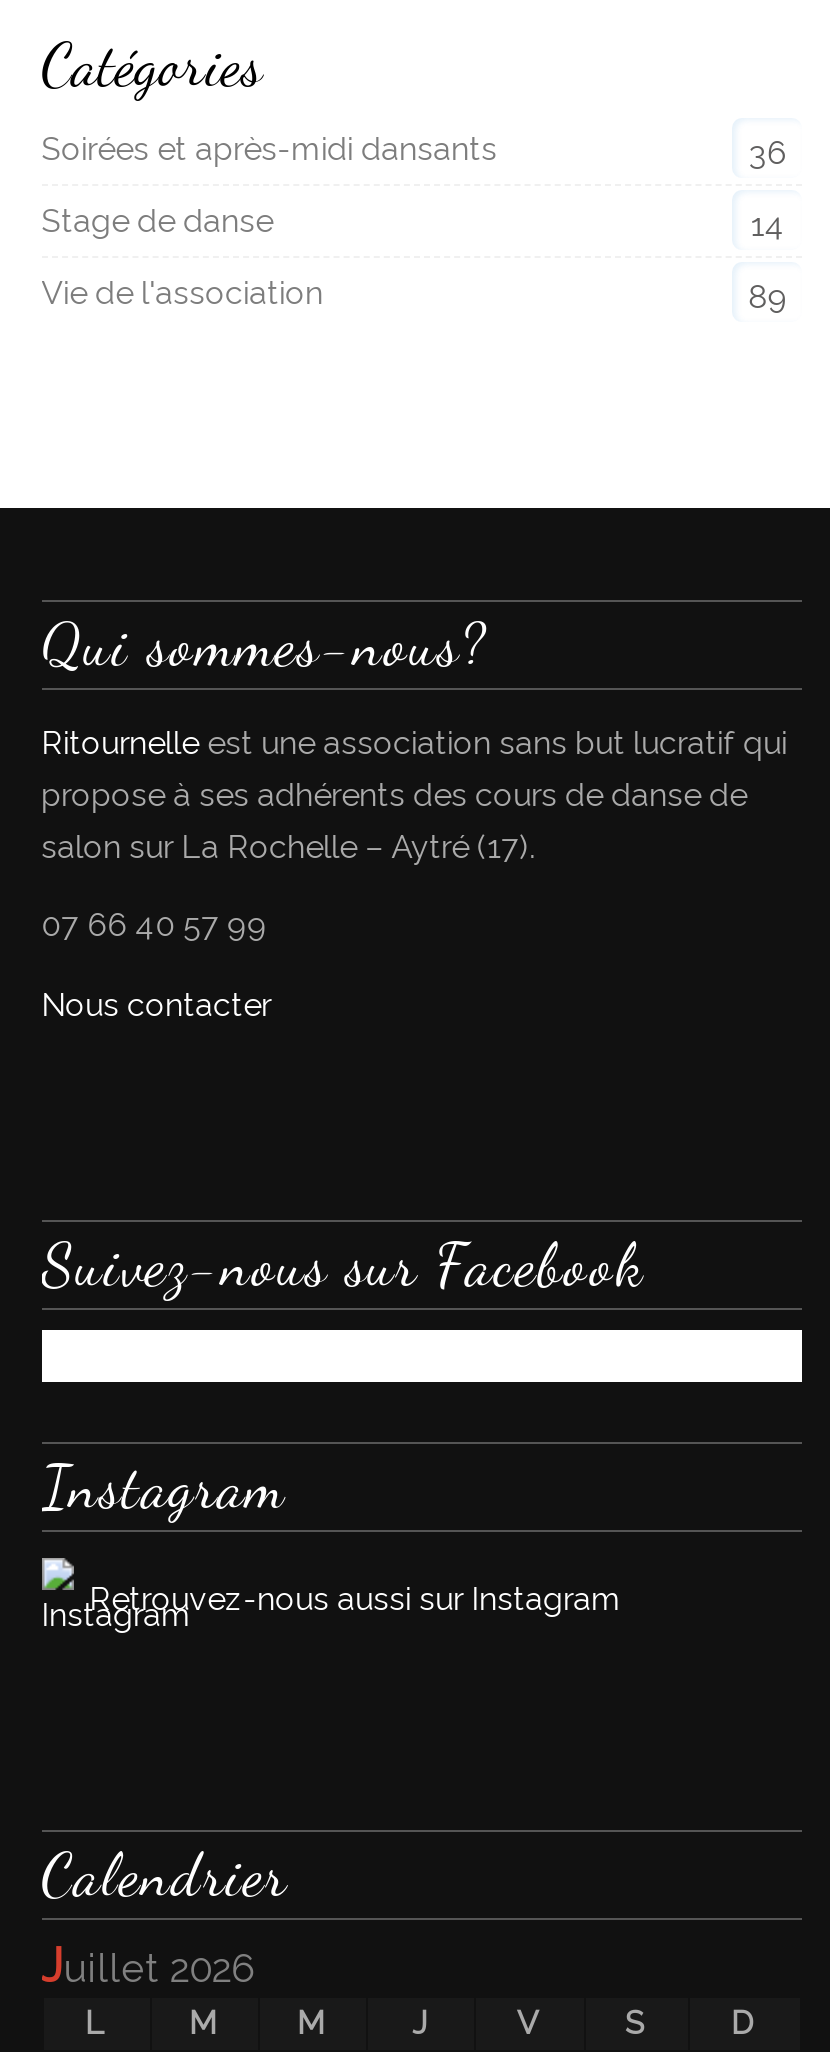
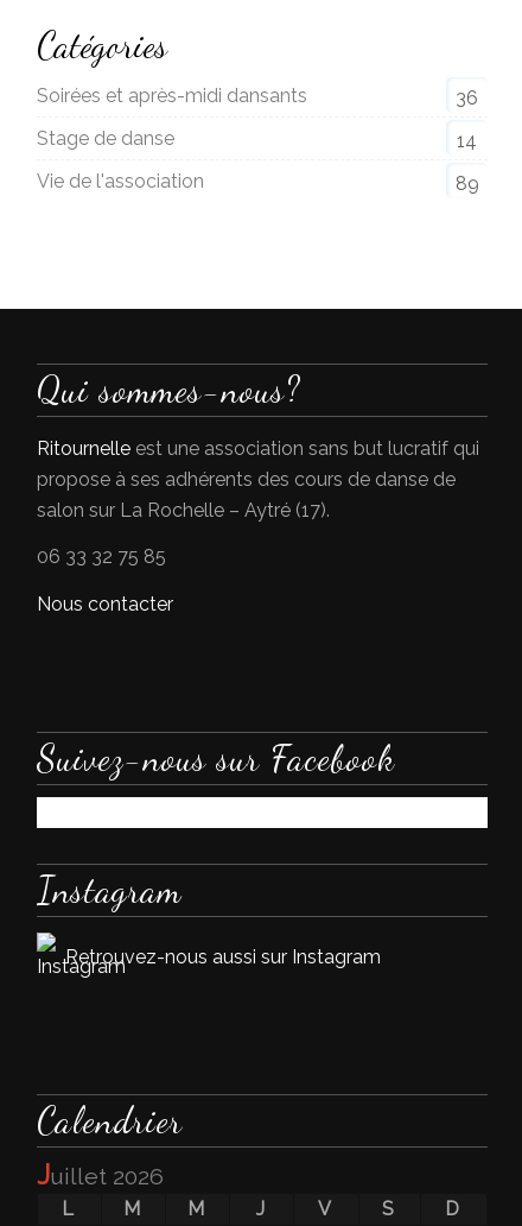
- 07 66 40 57 99
+ 06 33 32 75 85
